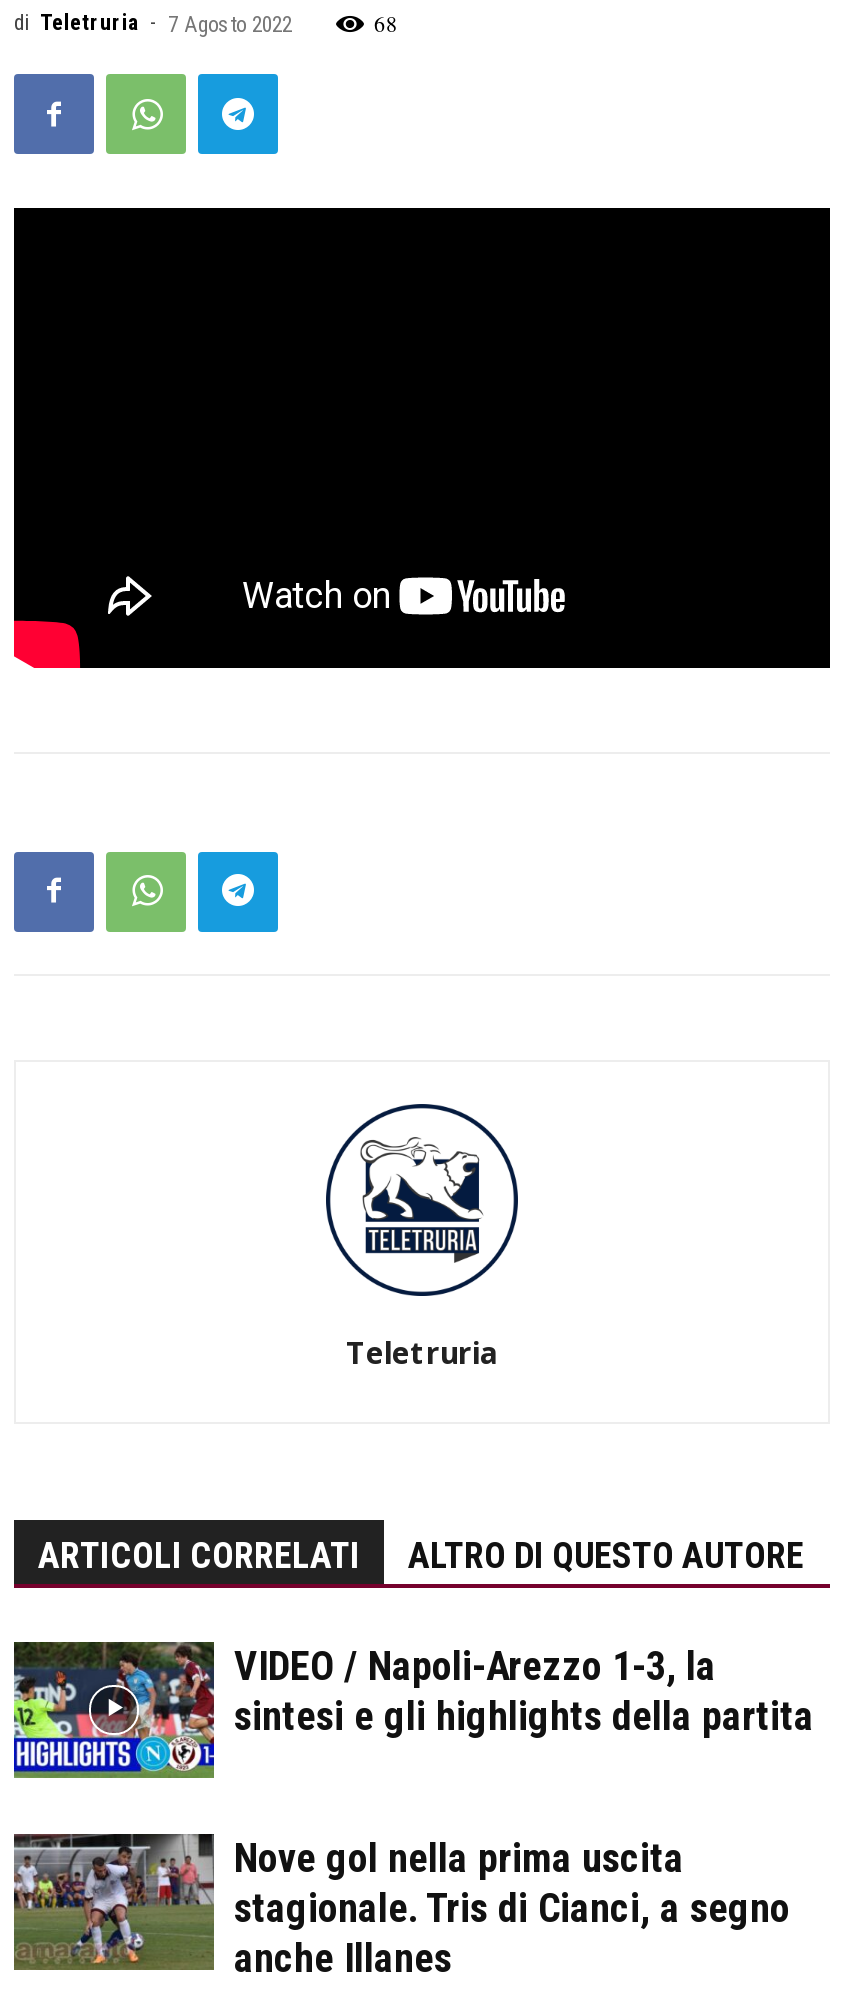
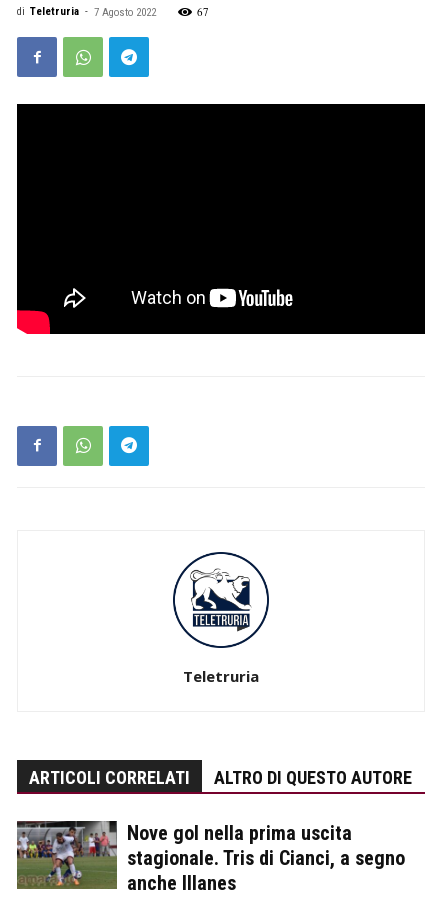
- 68
+ 67

- [image]
- VIDEO / Napoli-Arezzo 1-3, la
- sintesi e gli highlights della partita
